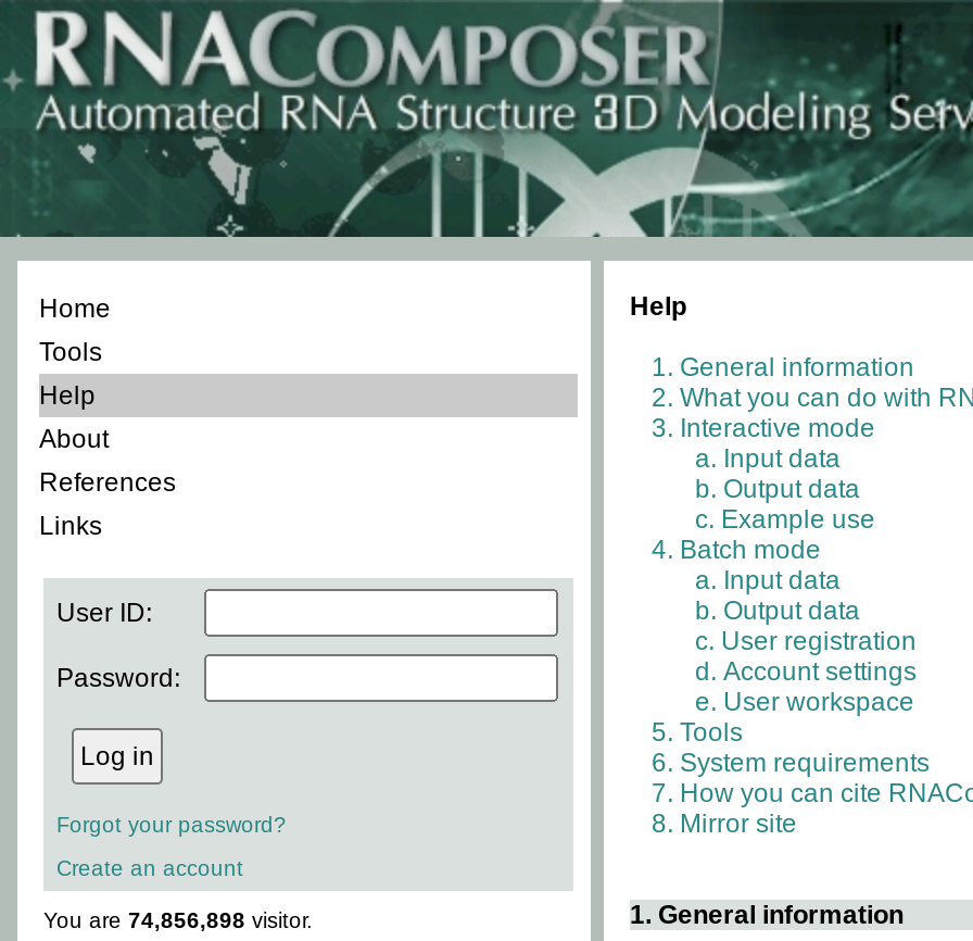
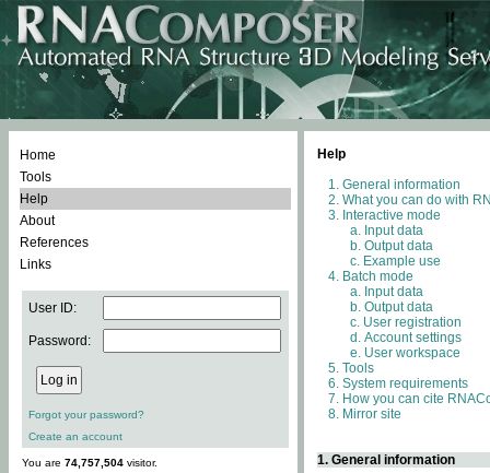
- You are 74,856,898 visitor.
+ You are 74,757,504 visitor.
